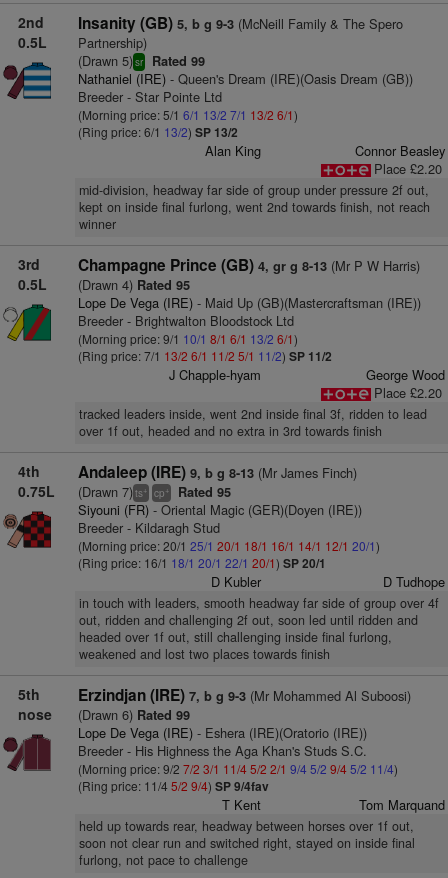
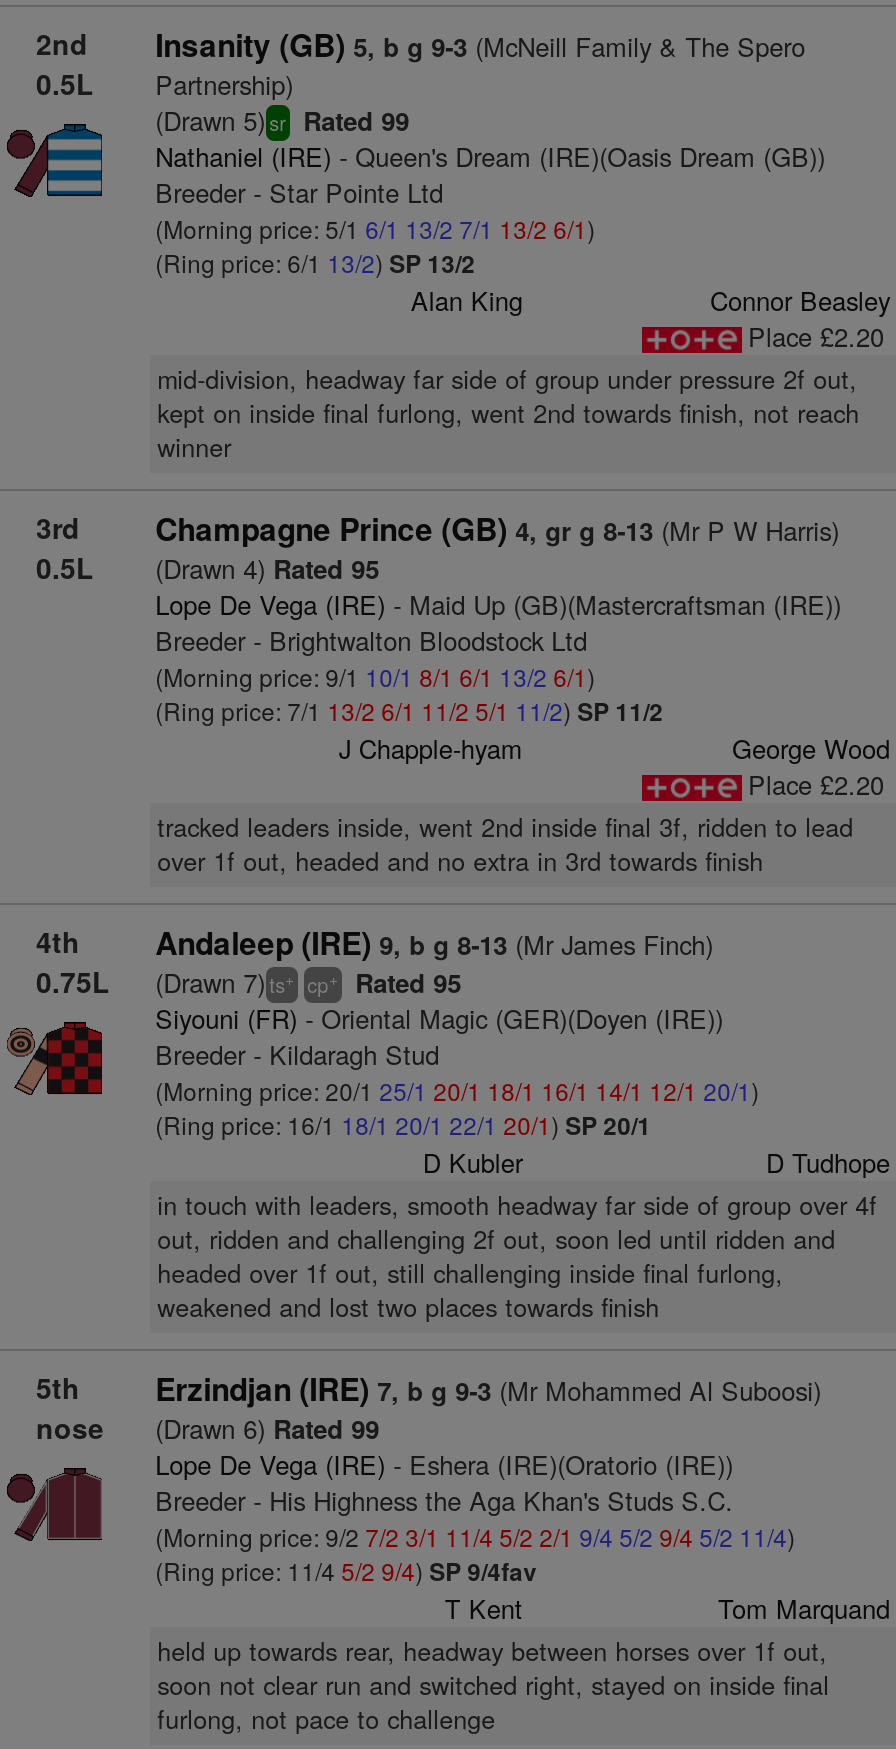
- [image]
